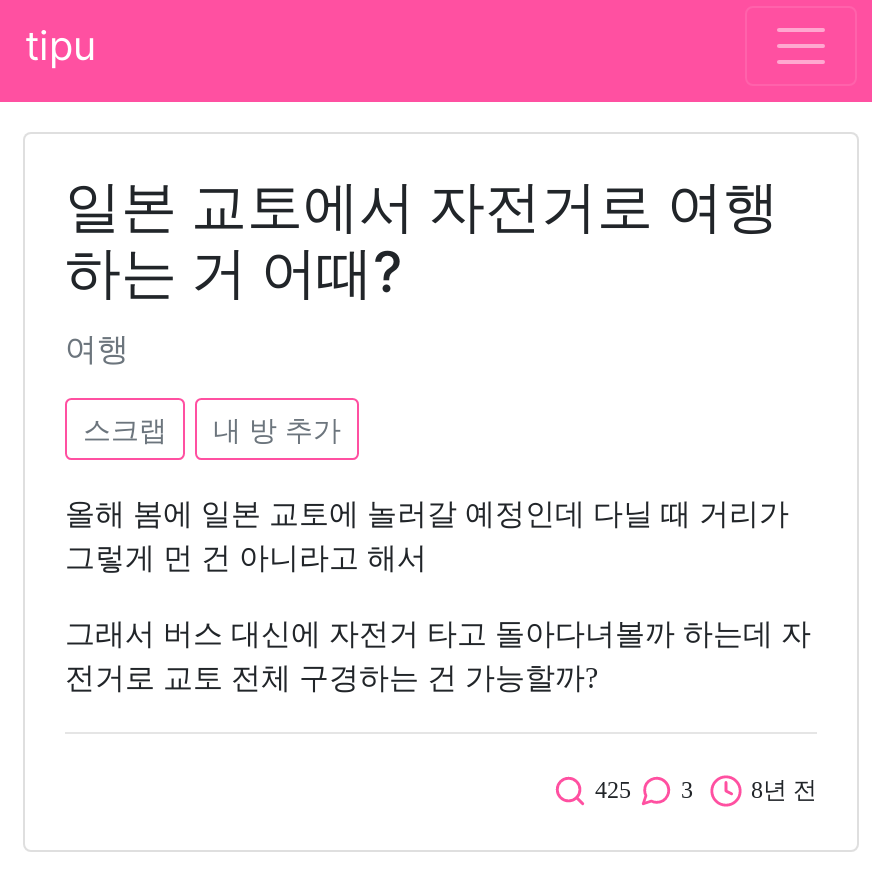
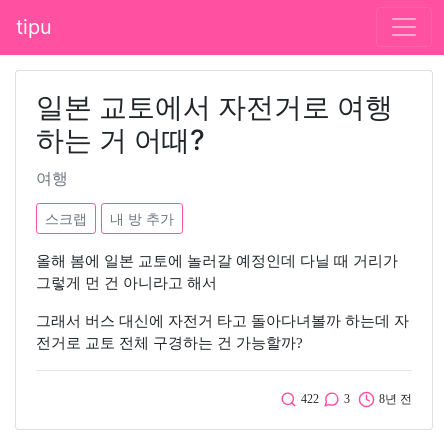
- 425 3
+ 422 3
